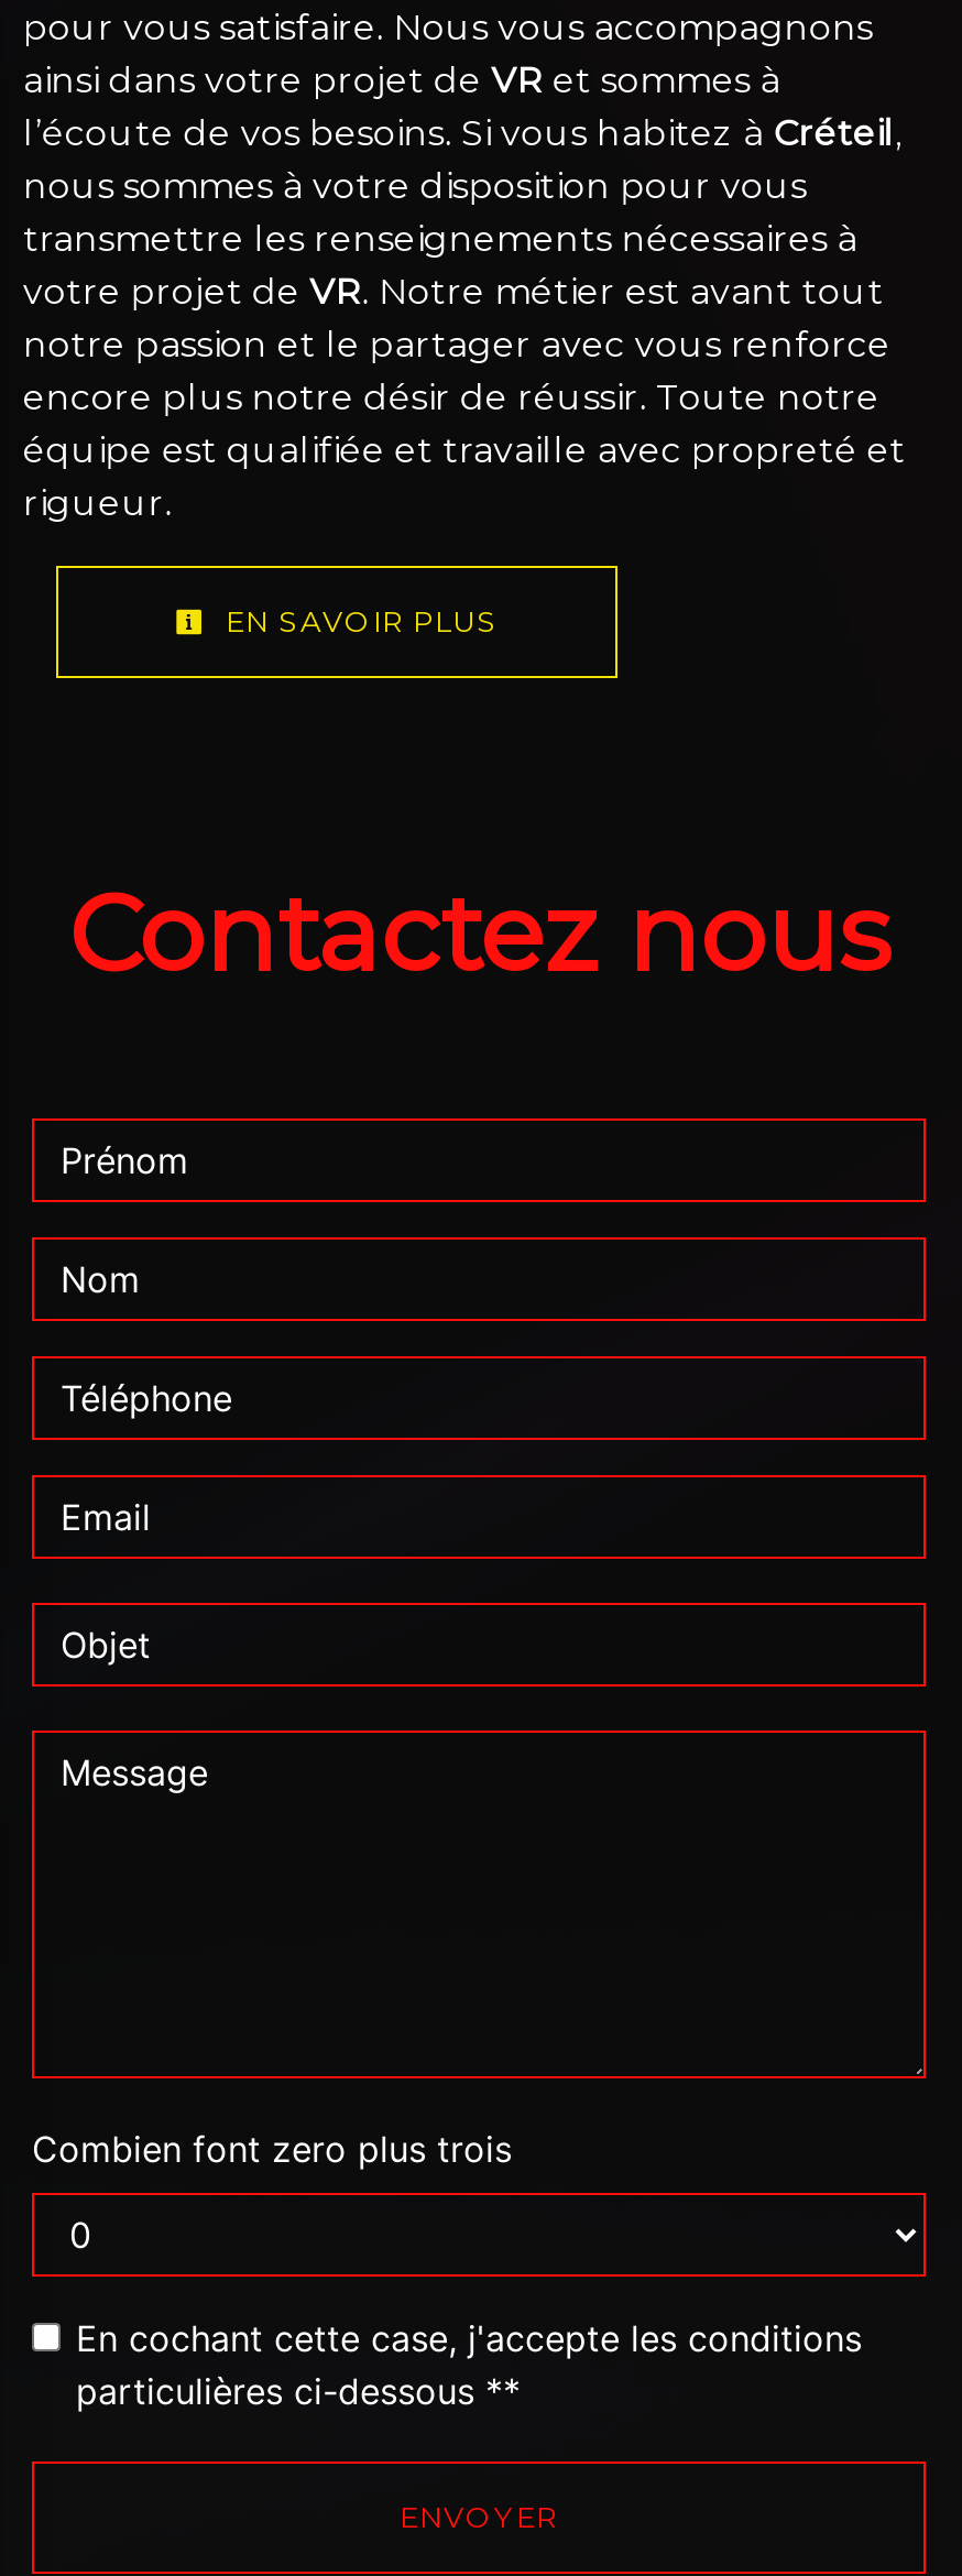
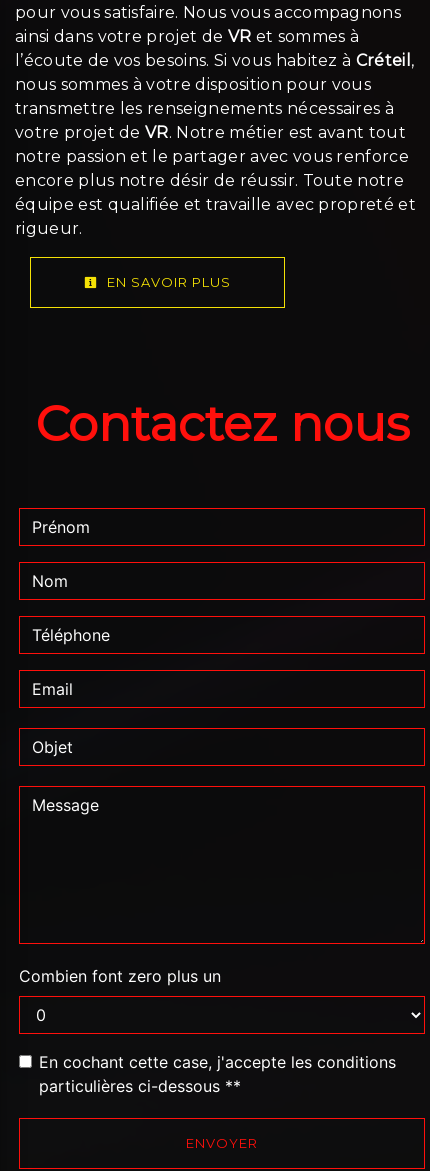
- Combien font zero plus trois
+ Combien font zero plus un
